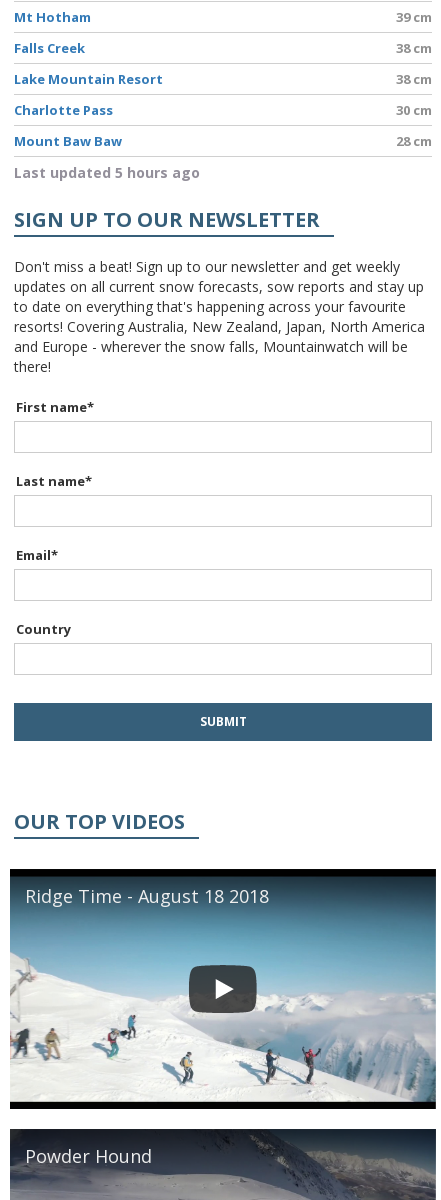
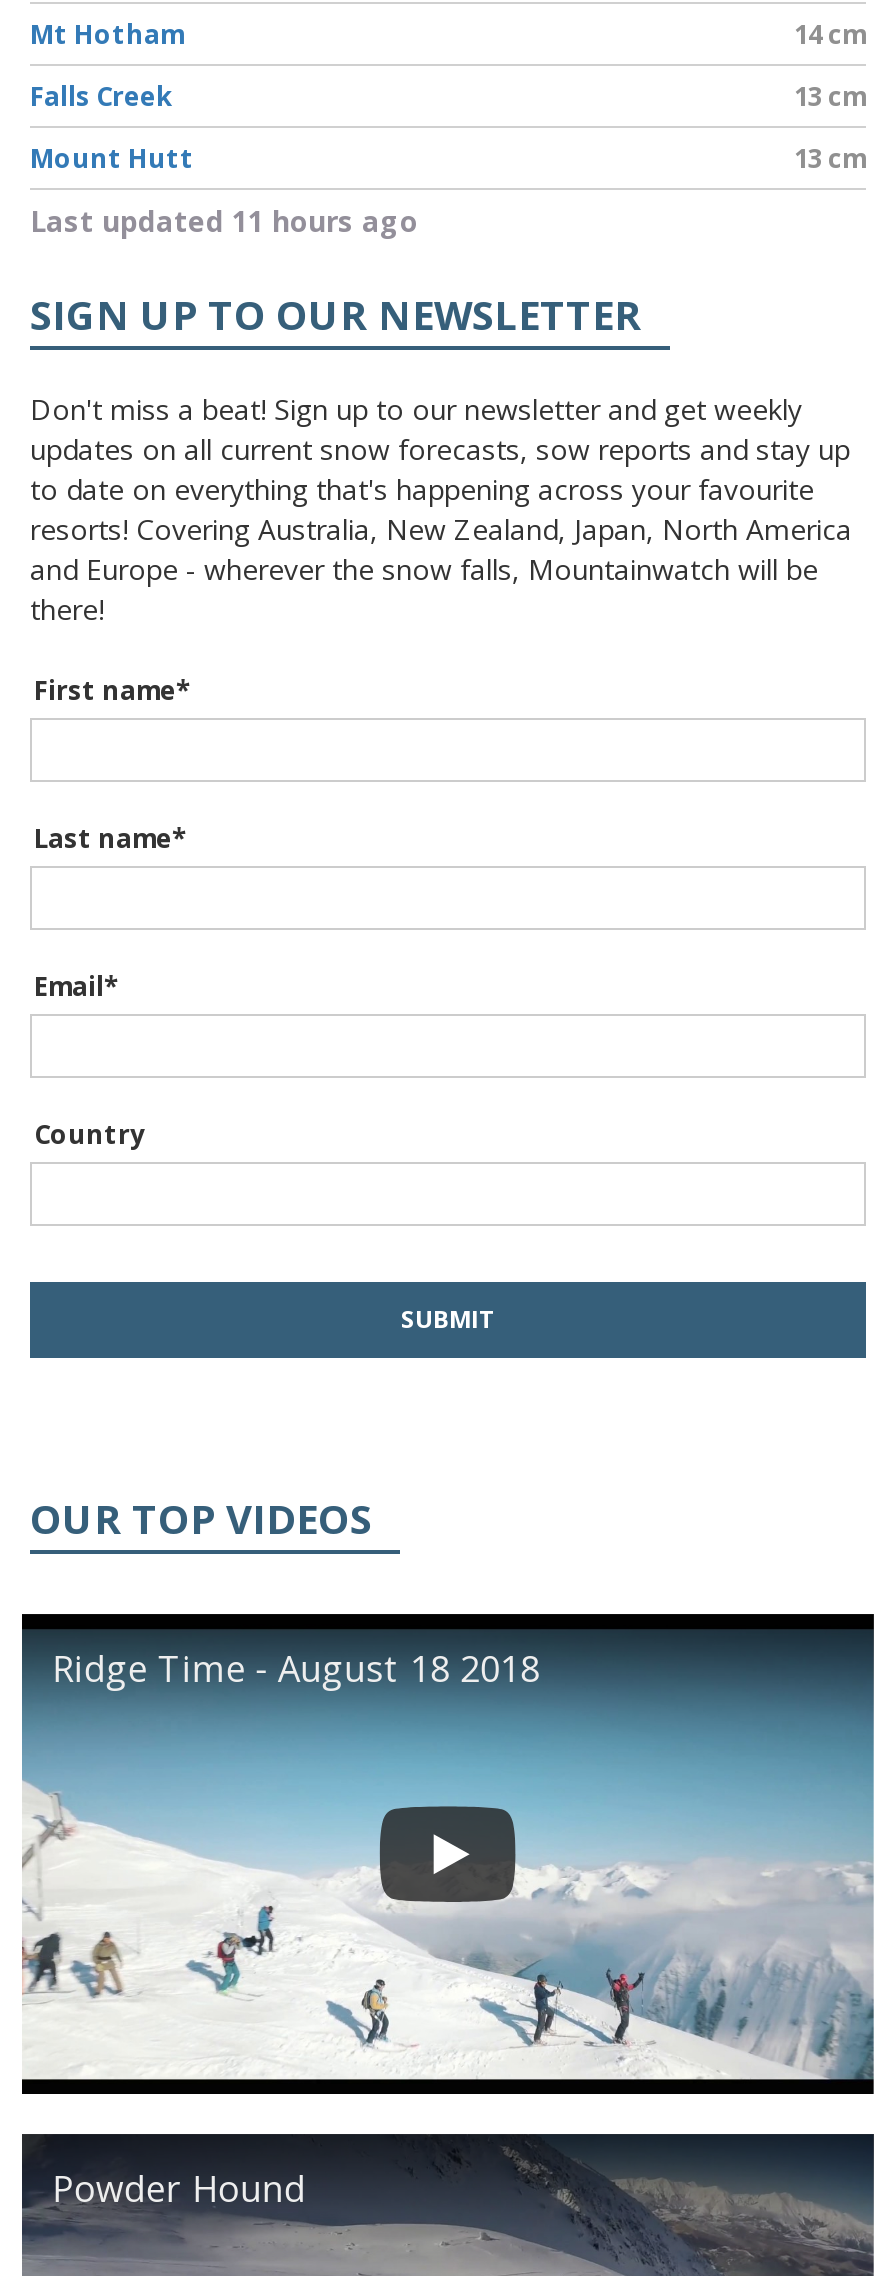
- 39 cm
+ 14 cm

- 38 cm
- Lake Mountain Resort
- 38 cm
- Charlotte Pass
- 30 cm
- Mount Baw Baw
- 28 cm
- Last updated 5 hours ago
+ 13 cm
+ Mount Hutt
+ 13 cm
+ Last updated 11 hours ago
